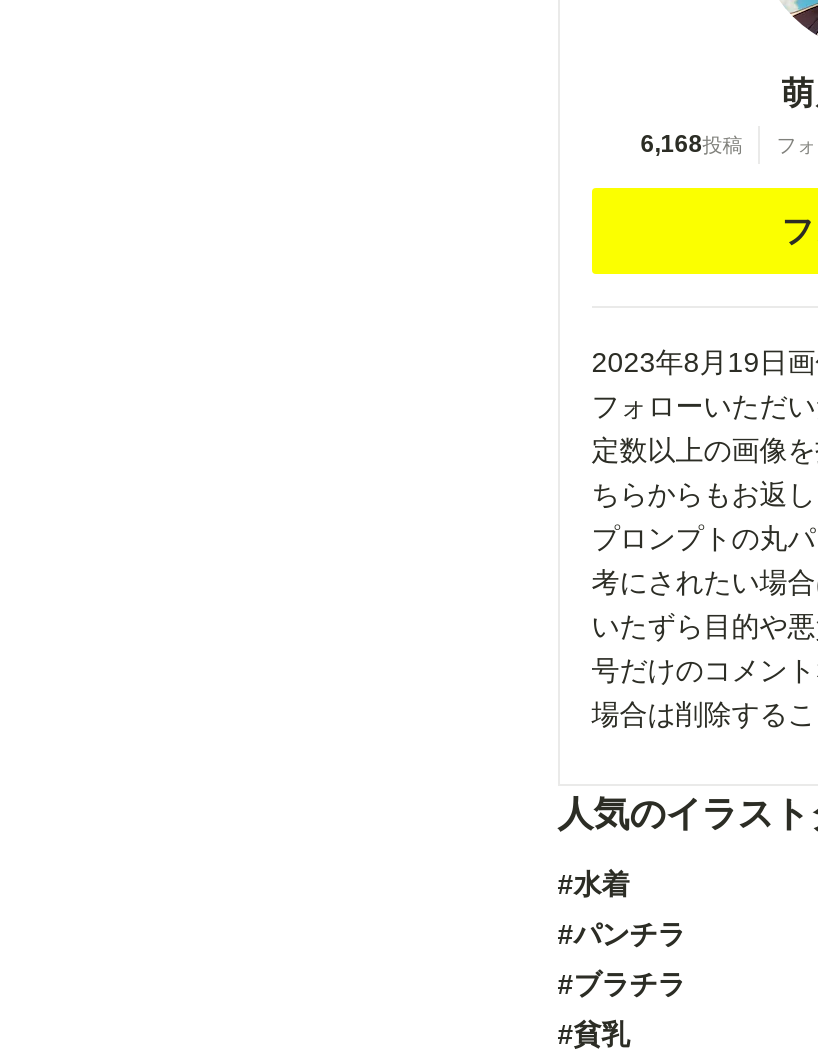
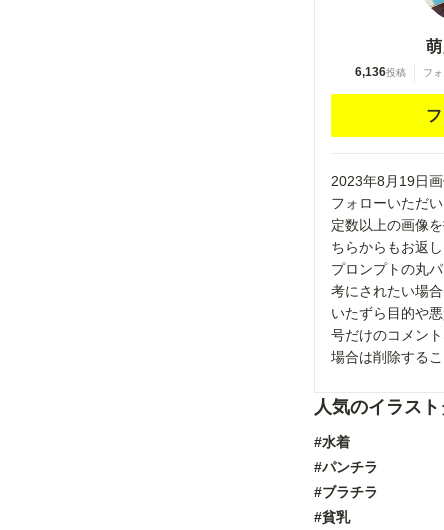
- 6,168投稿
+ 6,136投稿
